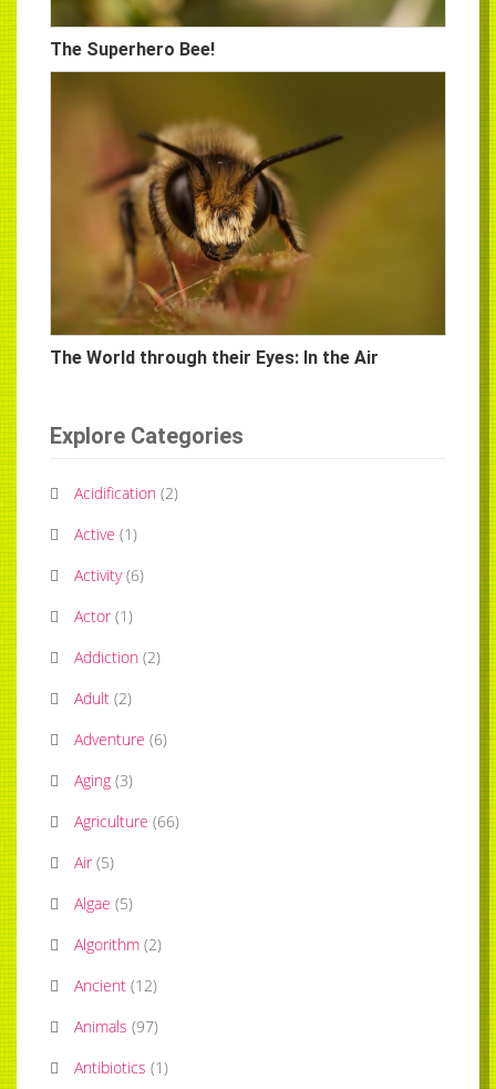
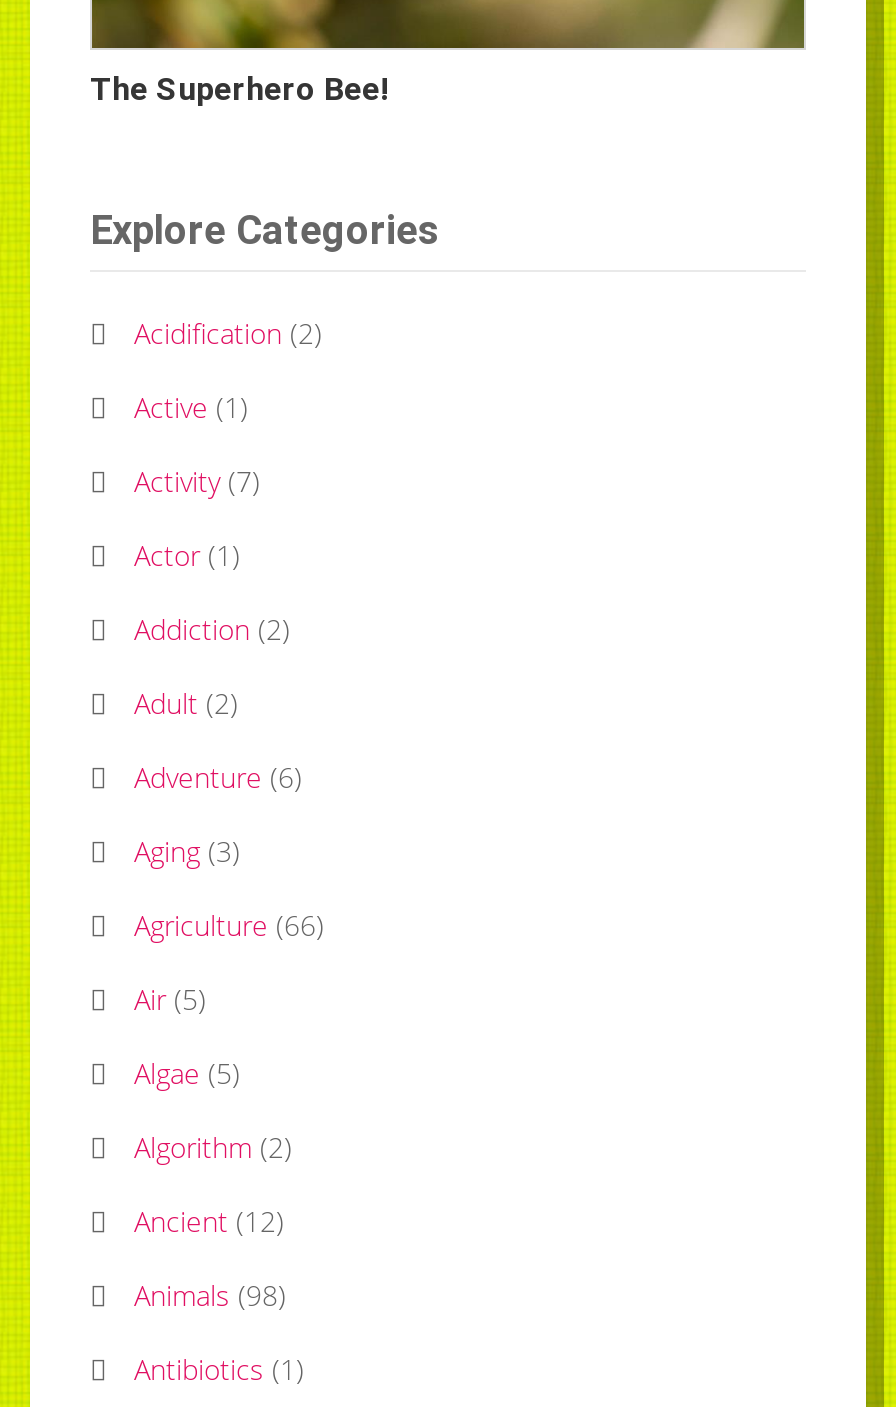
- [image]
- The World through their Eyes: In the Air

- Activity (6)
+ Activity (7)

- Animals (97)
+ Animals (98)
